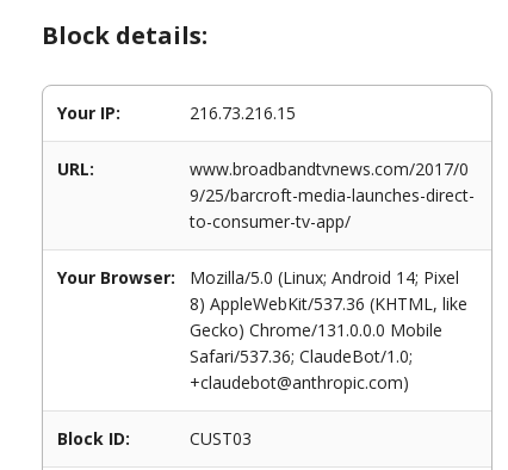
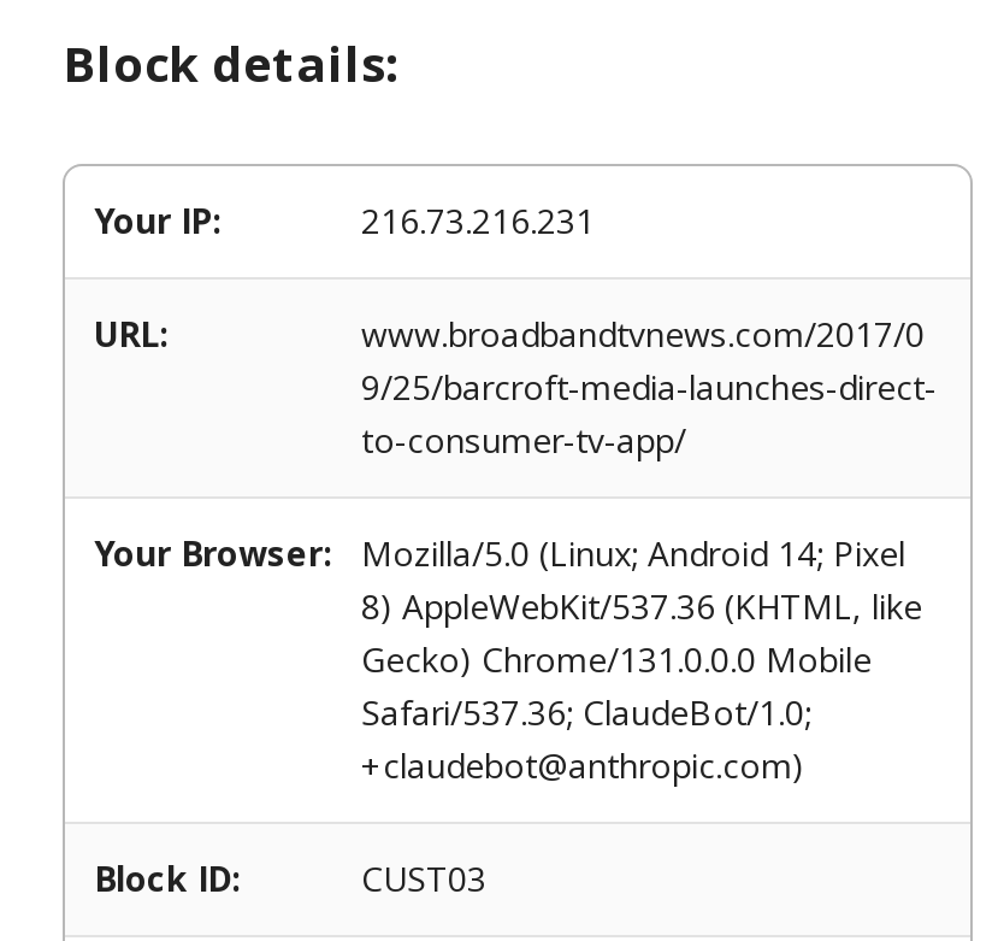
- 216.73.216.15
+ 216.73.216.231
